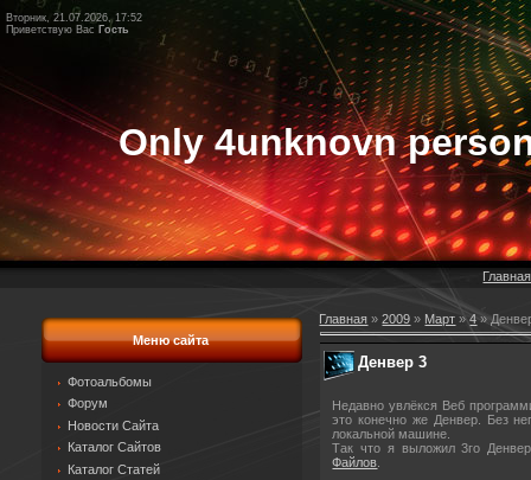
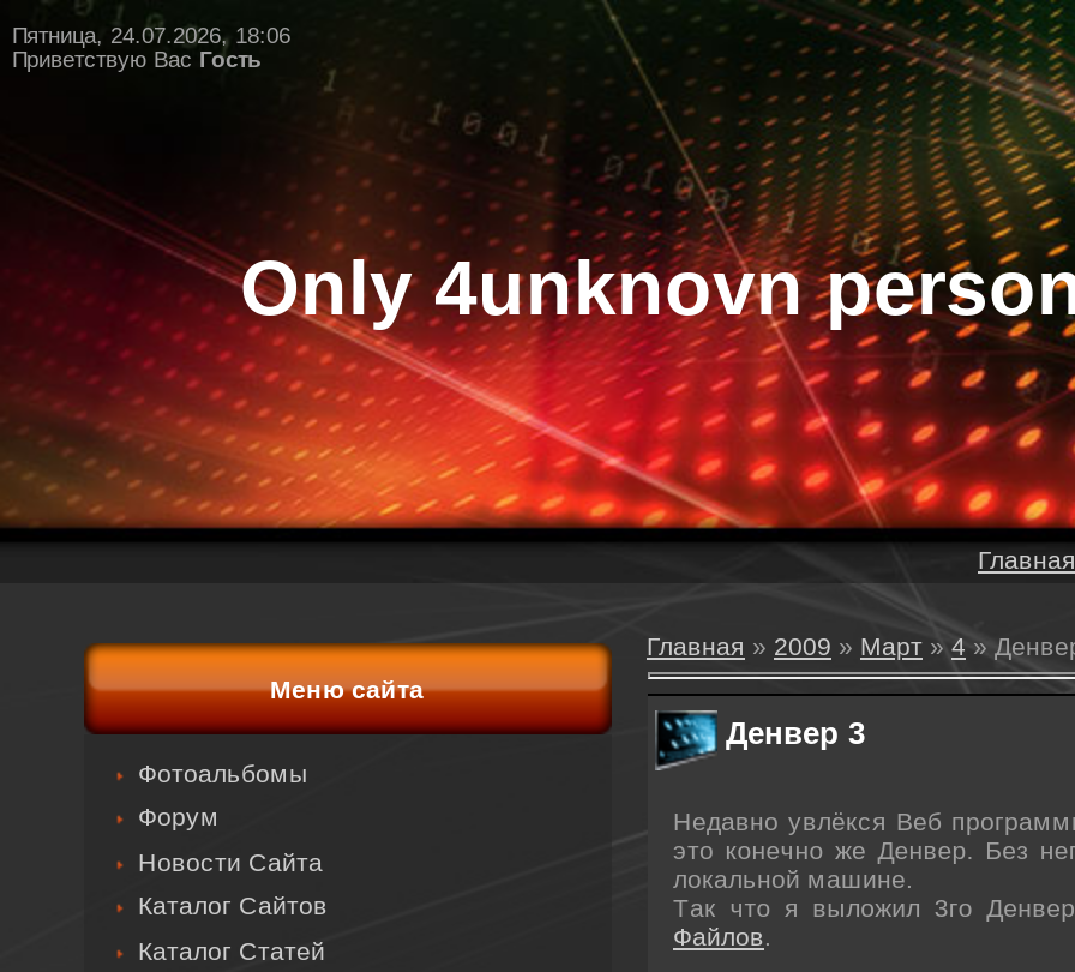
- Вторник, 21.07.2026, 17:52
+ Пятница, 24.07.2026, 18:06
